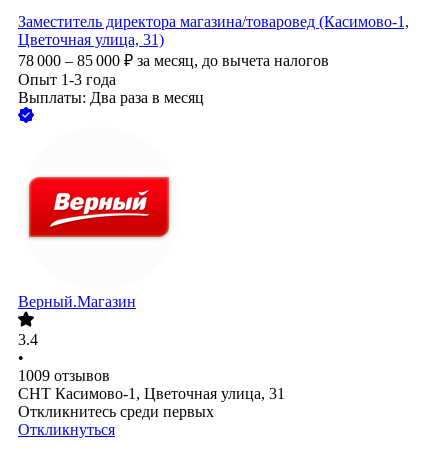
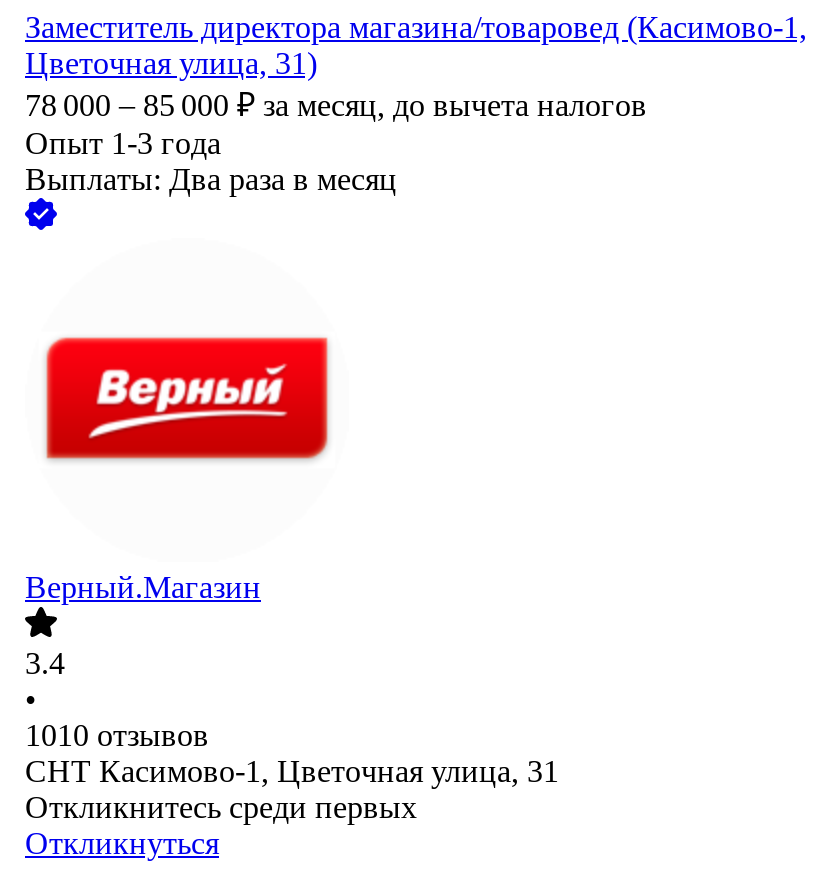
- 1009 отзывов
+ 1010 отзывов
